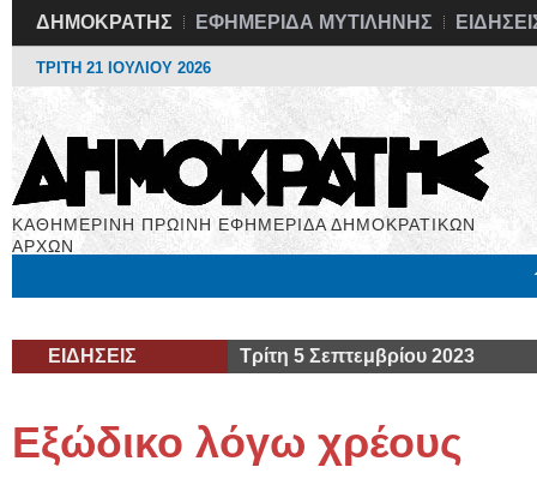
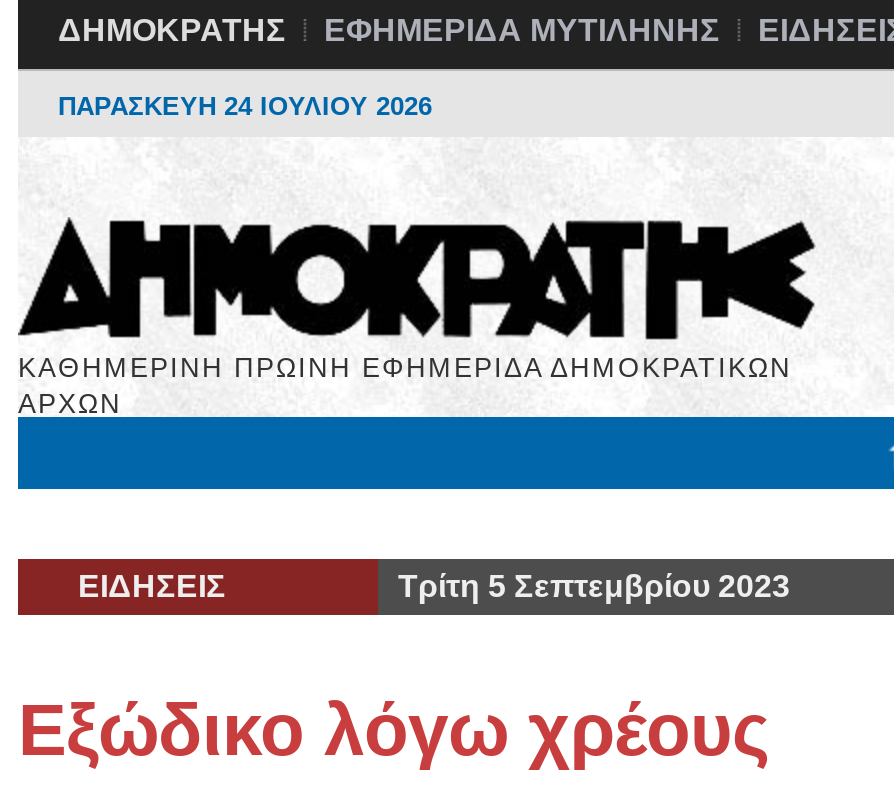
- ΤΡΙΤΗ 21 ΙΟΥΛΙΟΥ 2026
+ ΠΑΡΑΣΚΕΥΗ 24 ΙΟΥΛΙΟΥ 2026
